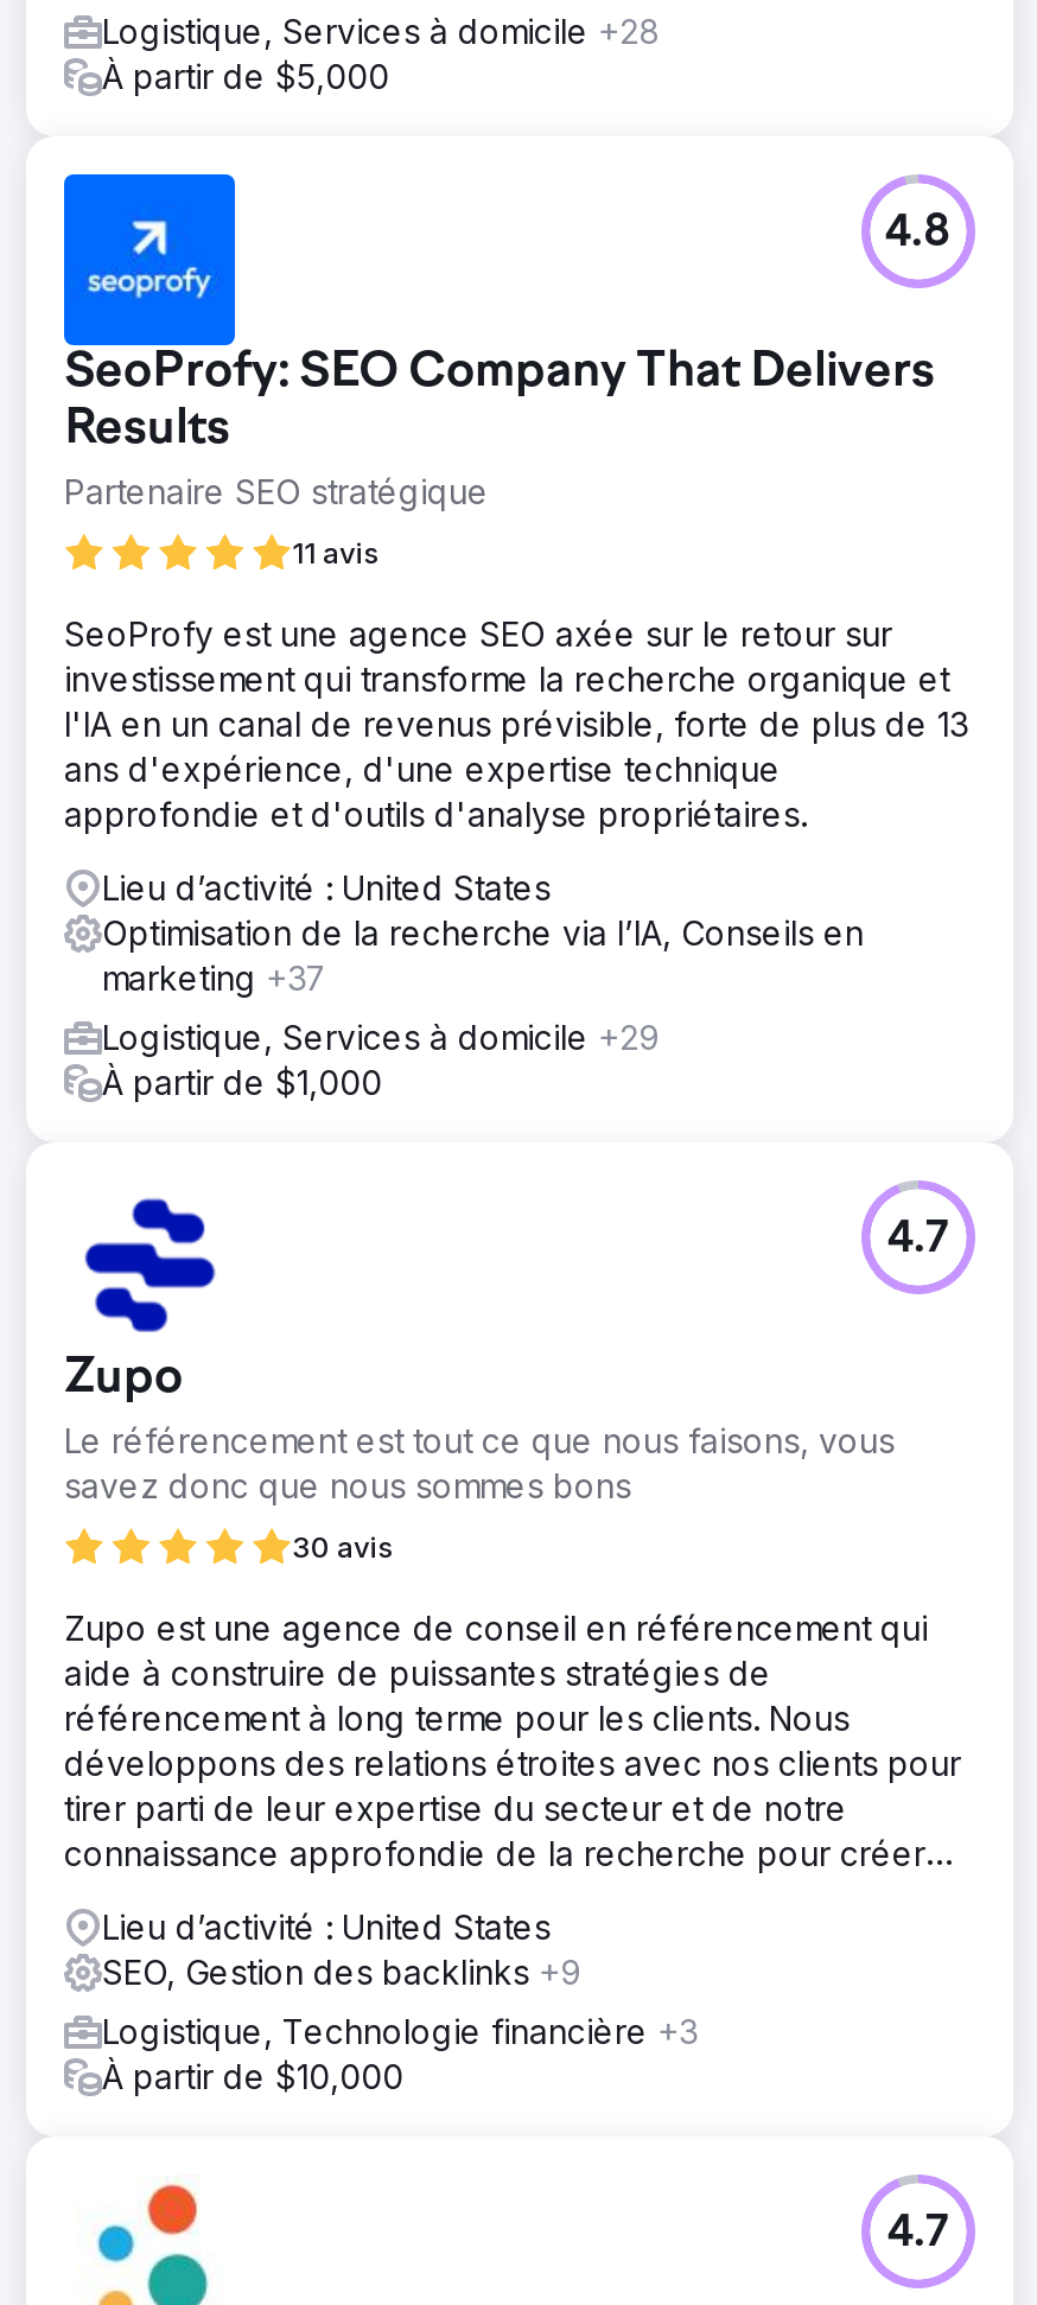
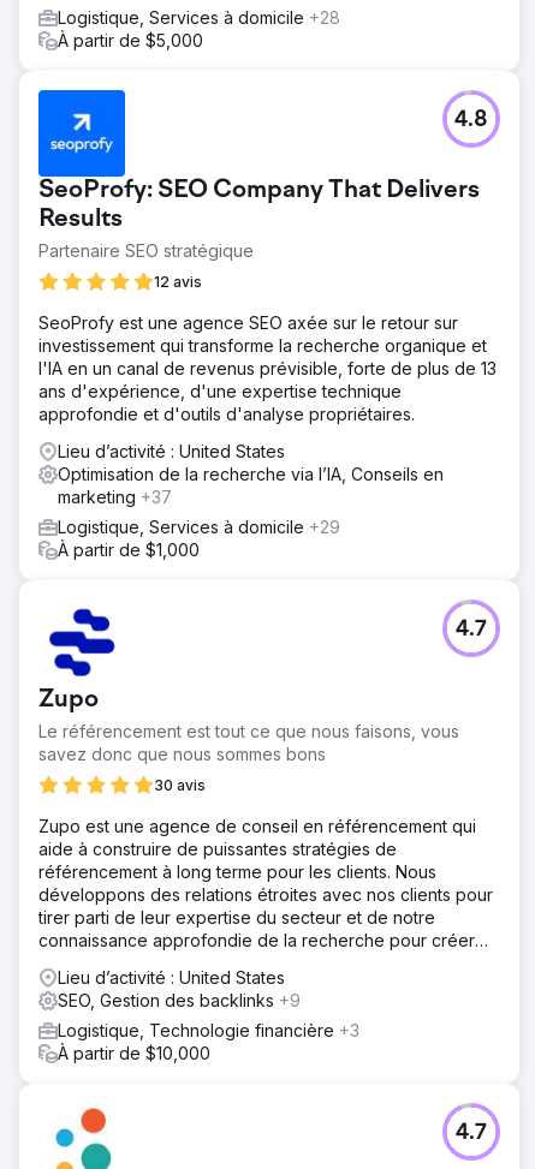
- 11 avis
+ 12 avis
